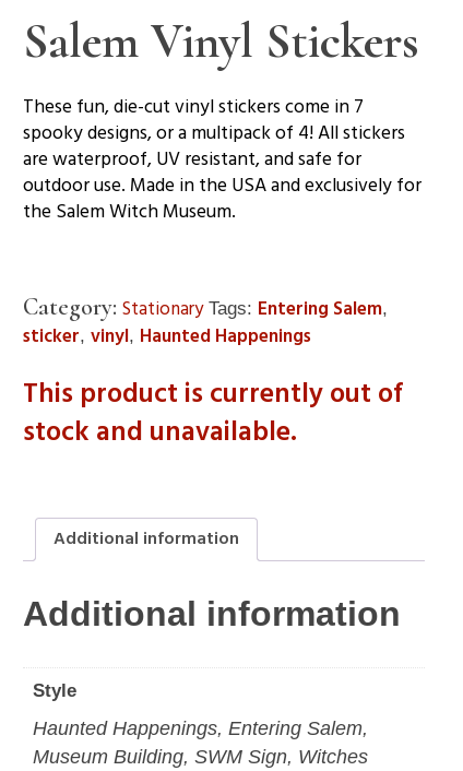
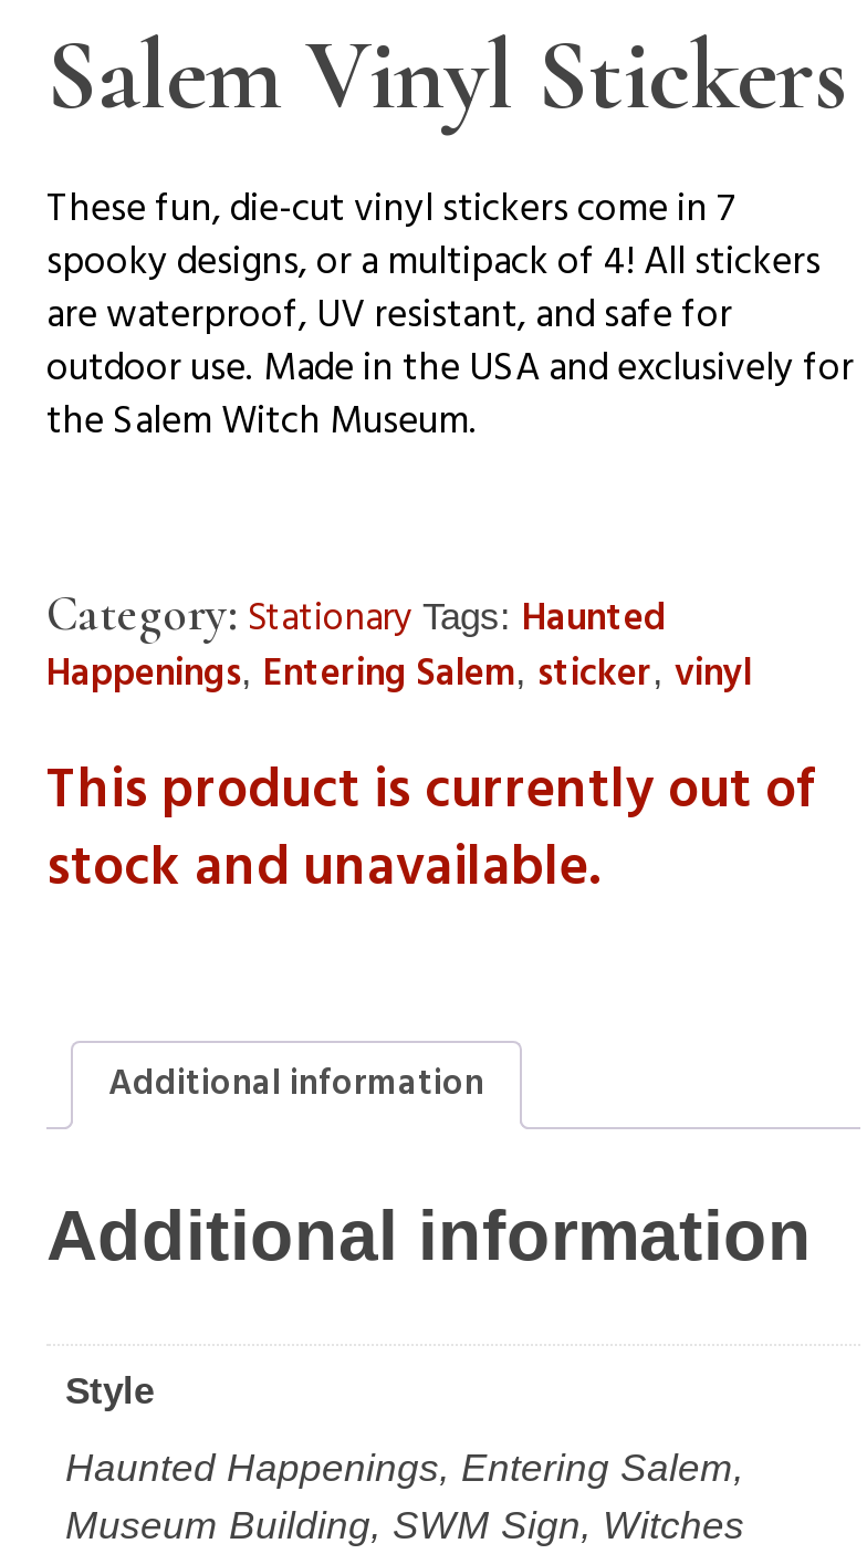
- Category: Stationary Tags: Entering Salem,
- sticker, vinyl, Haunted Happenings
+ Category: Stationary Tags: Haunted
+ Happenings, Entering Salem, sticker, vinyl
